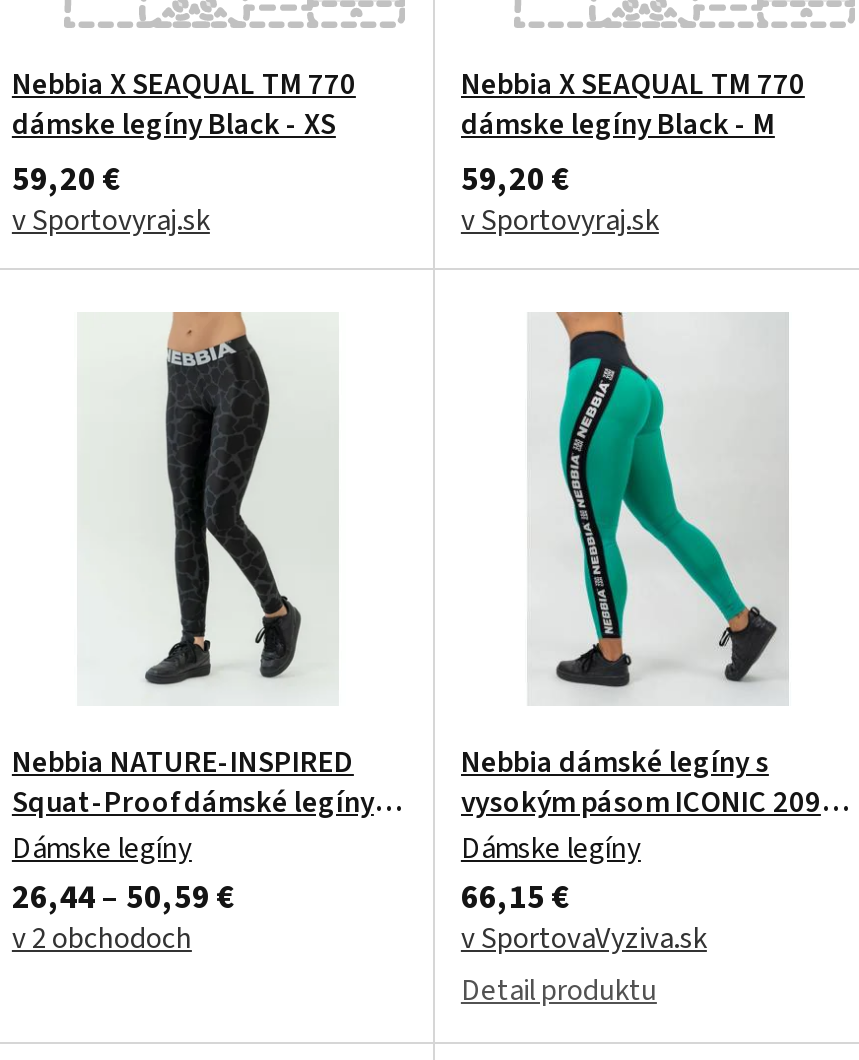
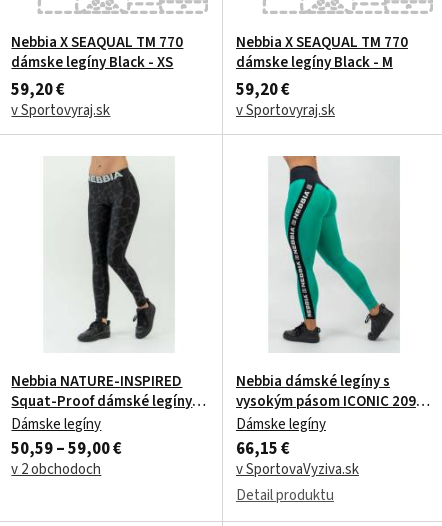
- 26,44 – 50,59 €
+ 50,59 – 59,00 €
